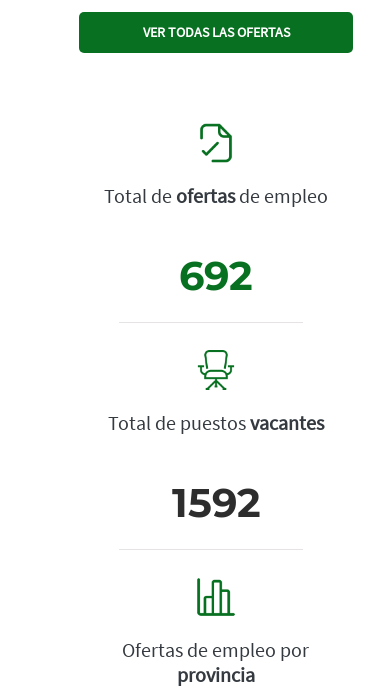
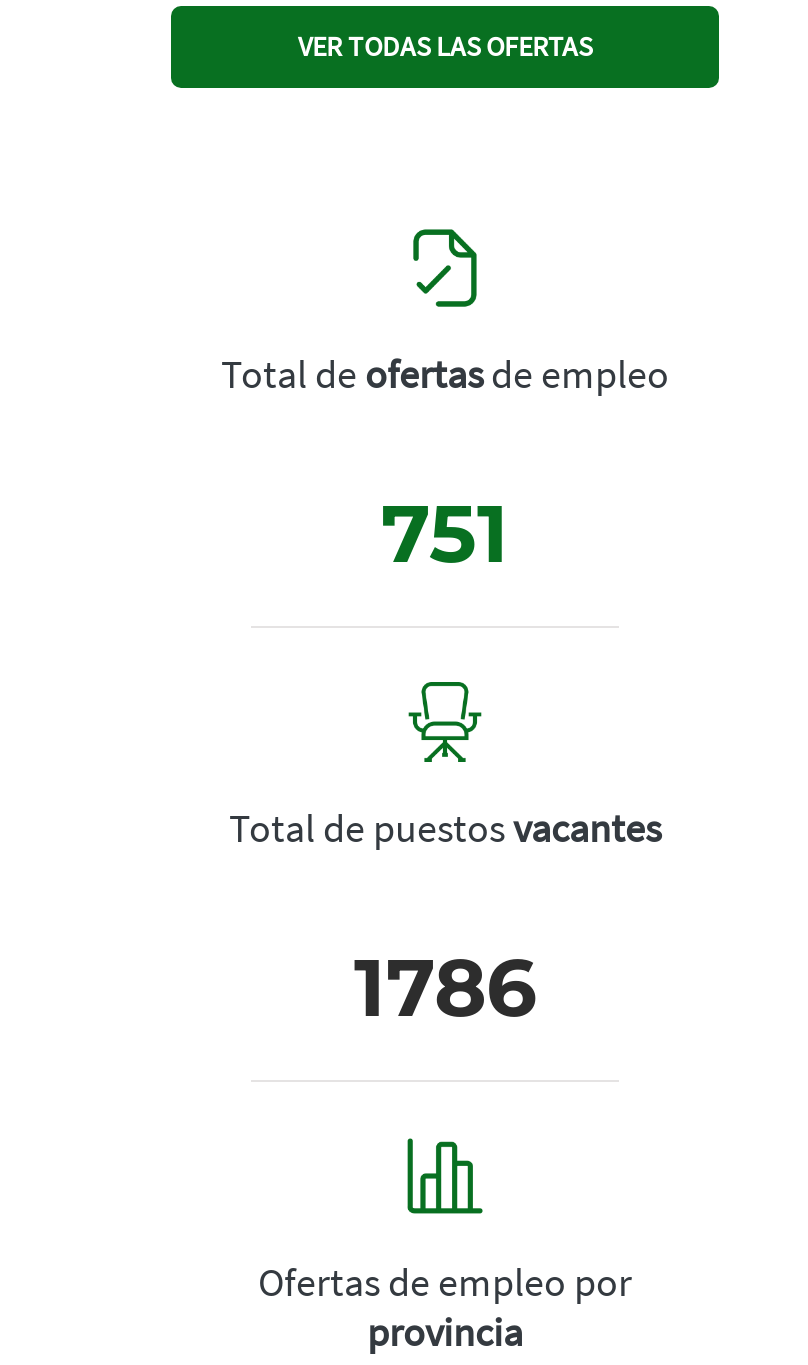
- 692
+ 751

- 1592
+ 1786
